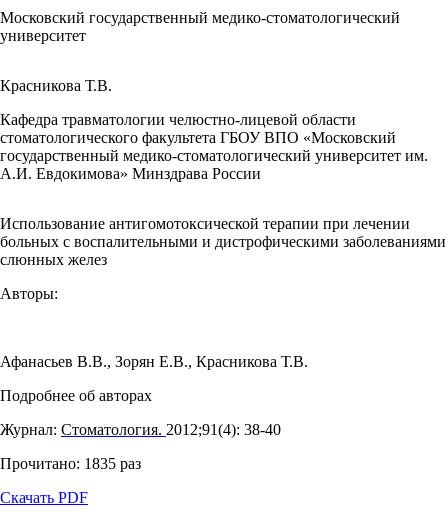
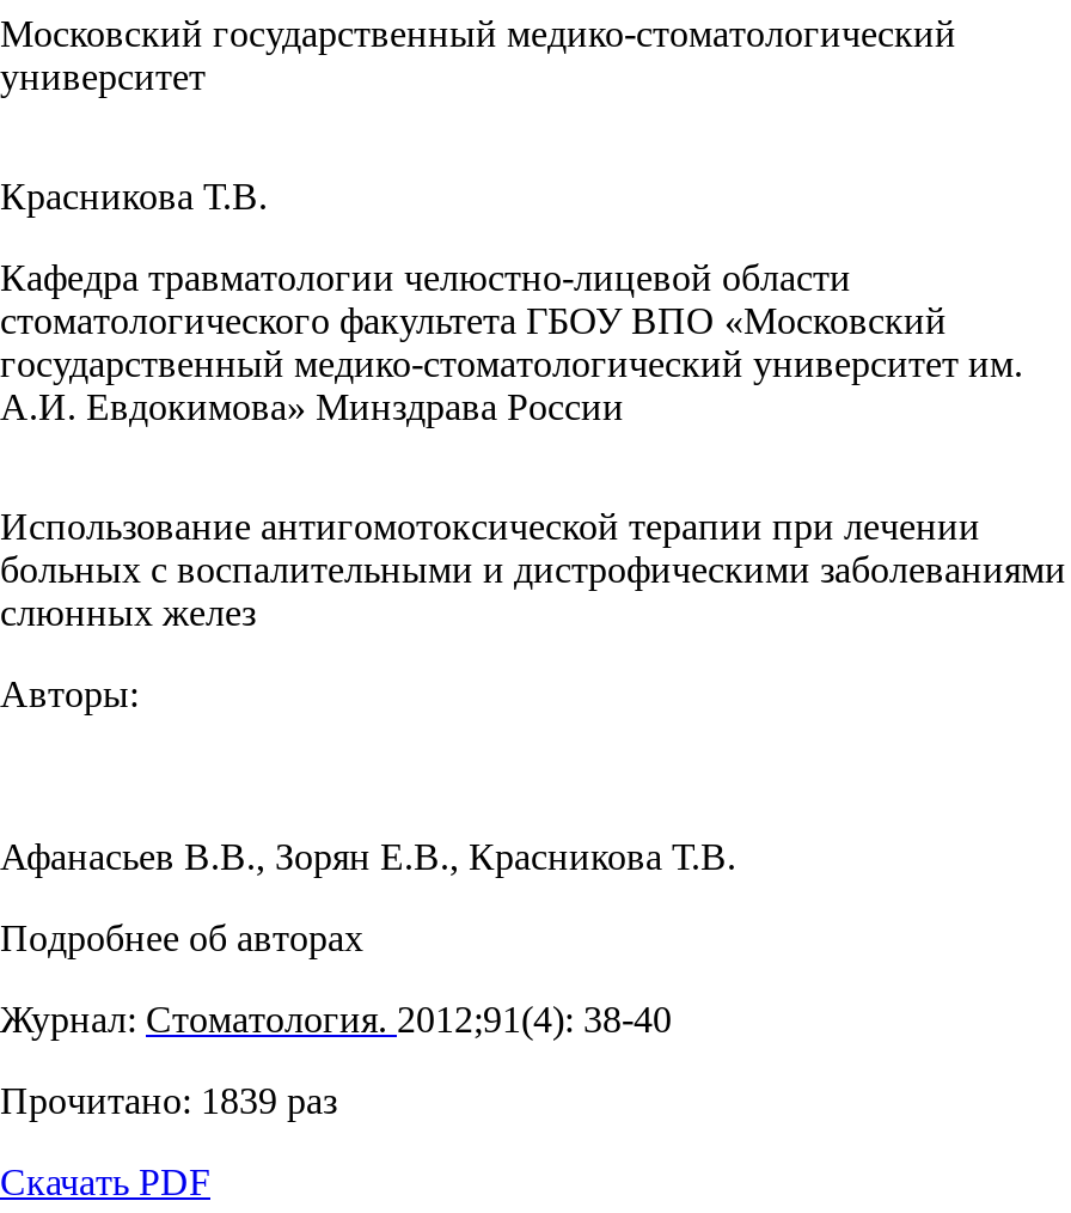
- Прочитано: 1835 раз
+ Прочитано: 1839 раз
